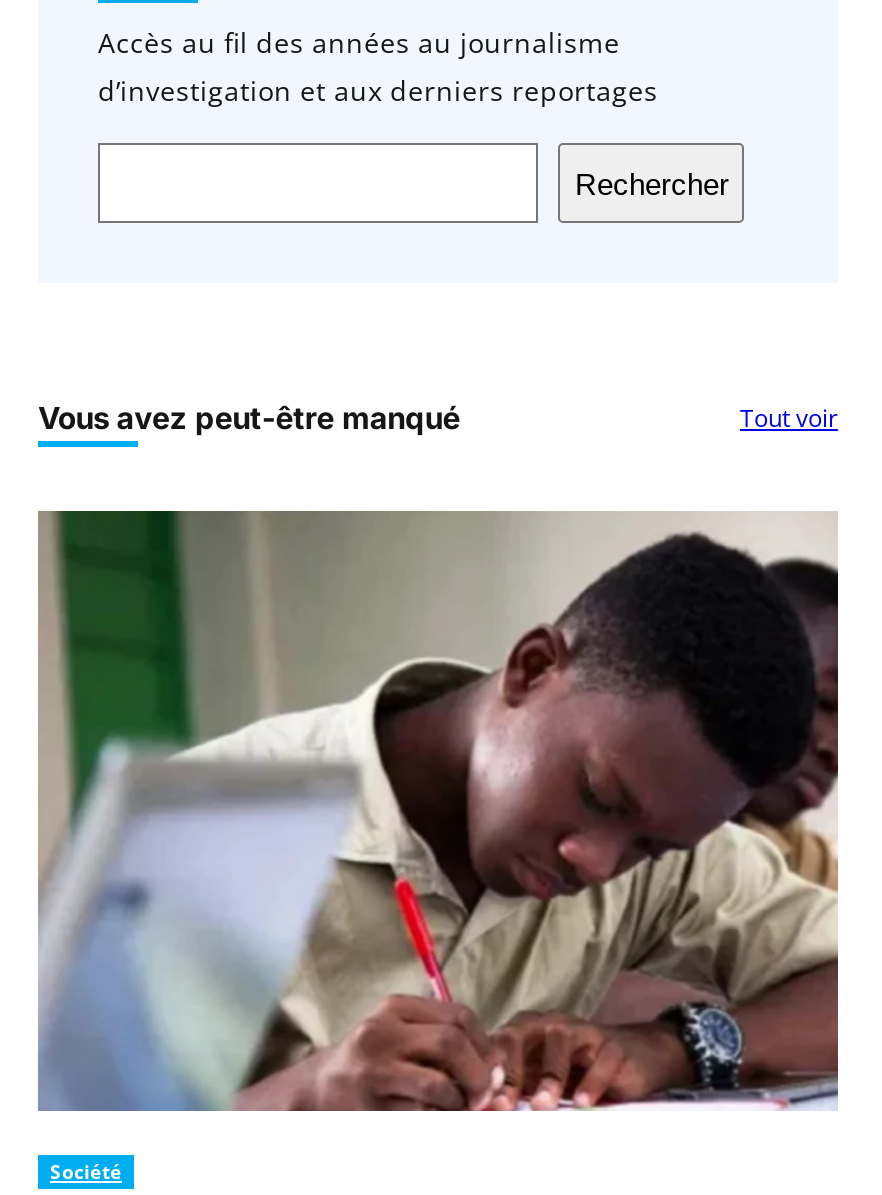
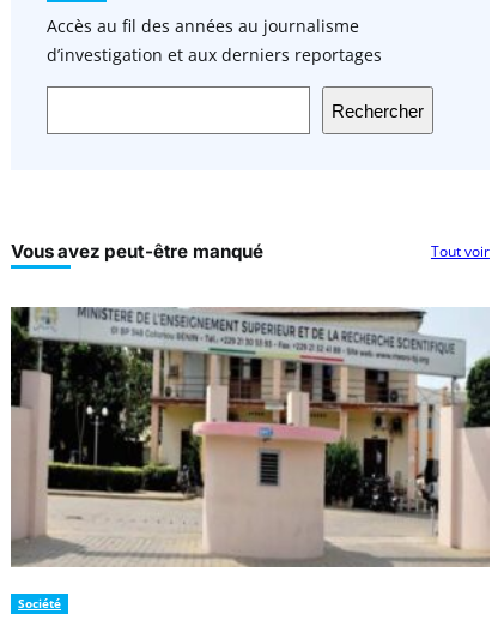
- [image]
+ [image]
